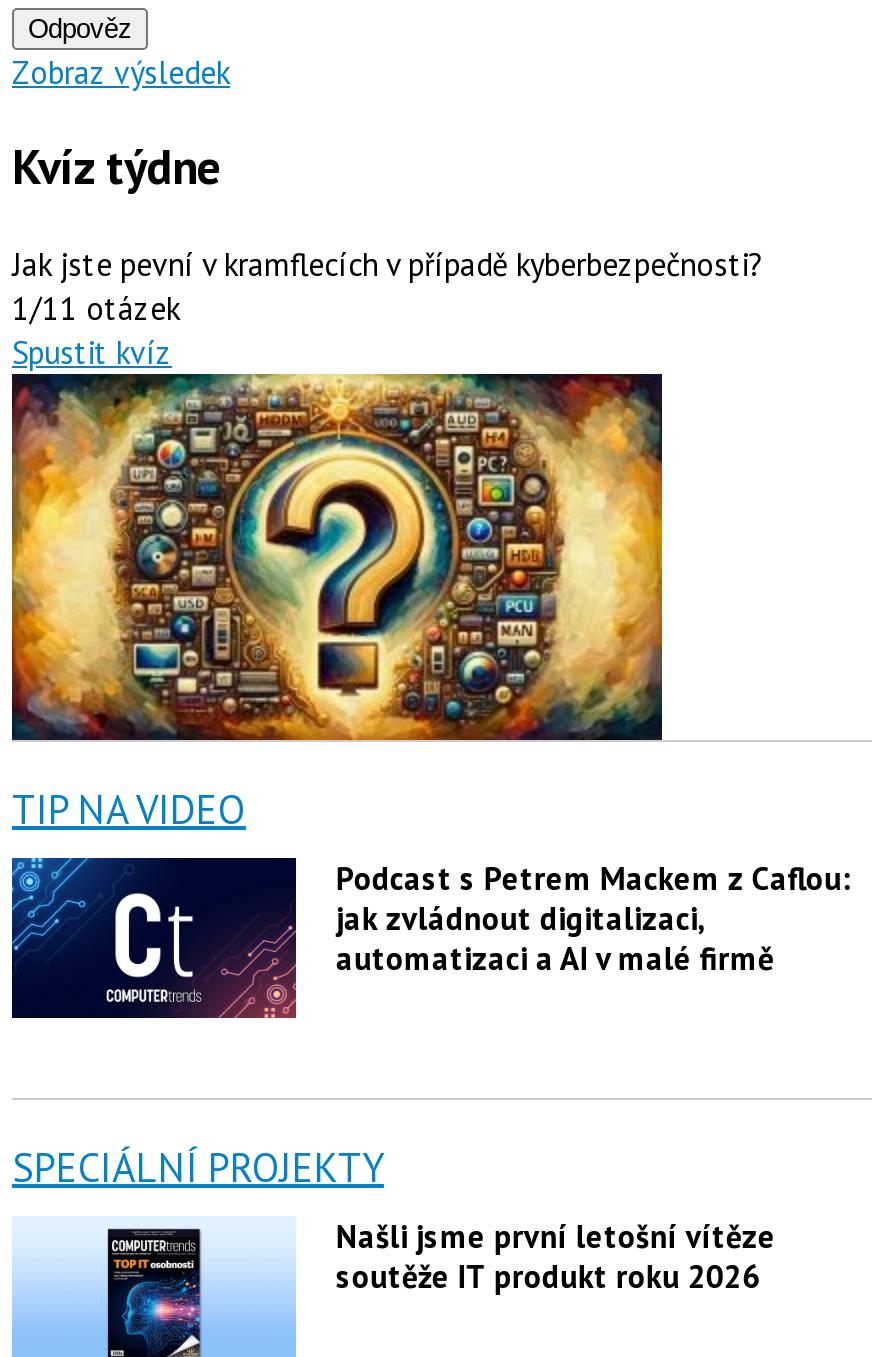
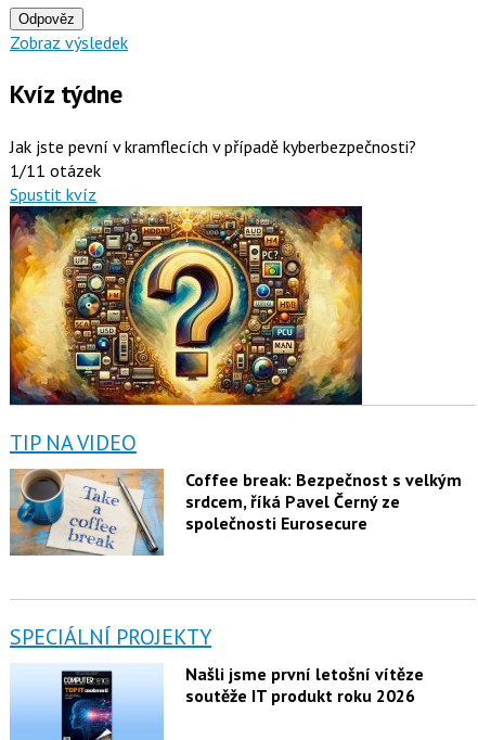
- [image]
- Podcast s Petrem Mackem z Caflou:
- jak zvládnout digitalizaci,
- automatizaci a AI v malé firmě
+ [image]
+ Coffee break: Bezpečnost s velkým
+ srdcem, říká Pavel Černý ze
+ společnosti Eurosecure
